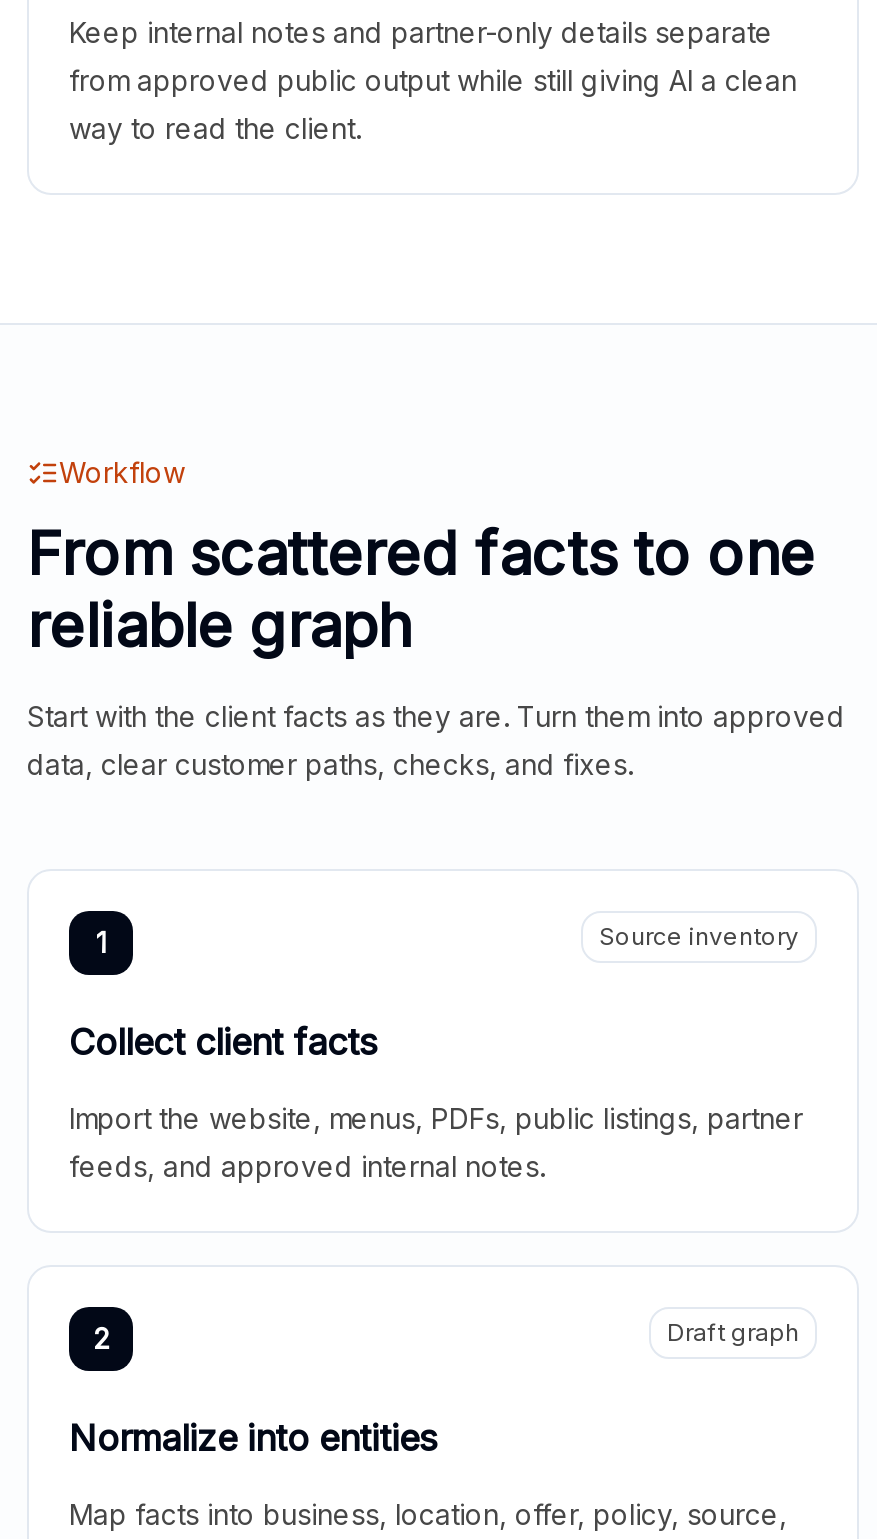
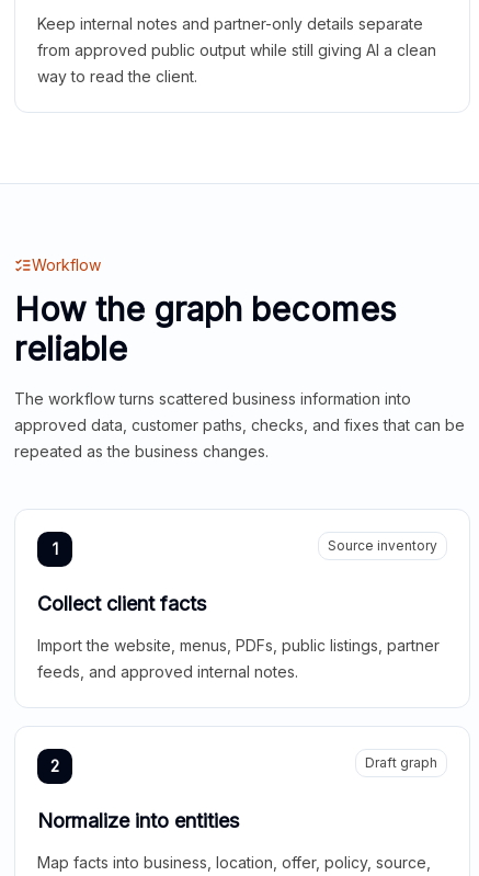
- From scattered facts to one
- reliable graph
+ How the graph becomes
+ reliable

- Start with the client facts as they are. Turn them into approved
- data, clear customer paths, checks, and fixes.
+ The workflow turns scattered business information into
+ approved data, customer paths, checks, and fixes that can be
+ repeated as the business changes.
